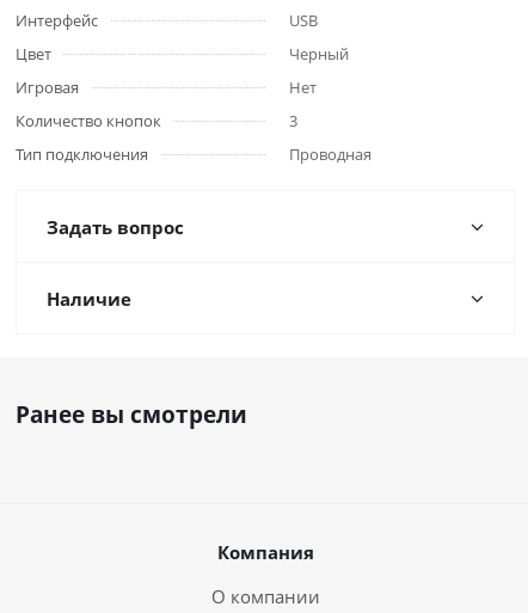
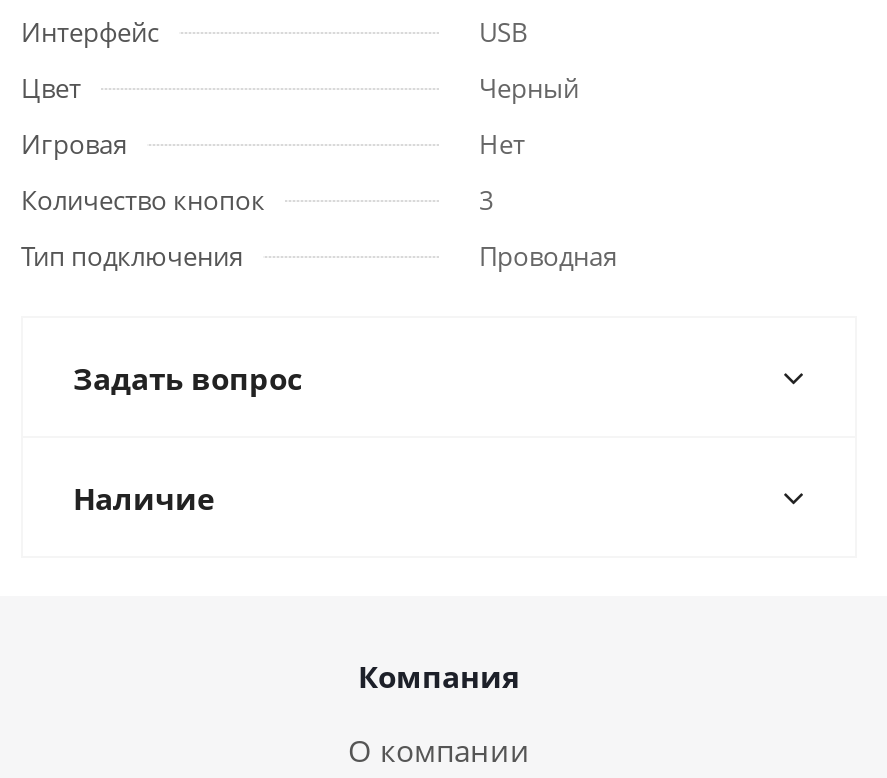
- Ранее вы смотрели
